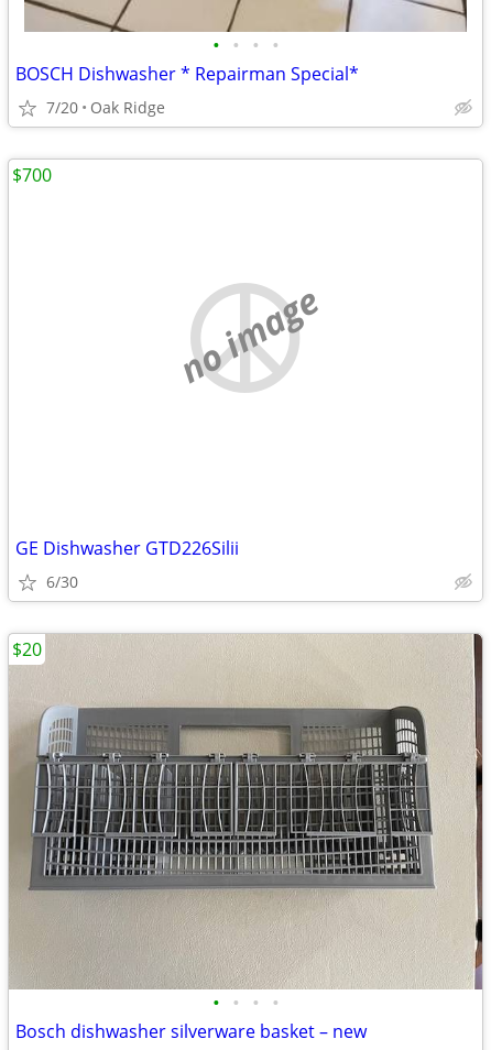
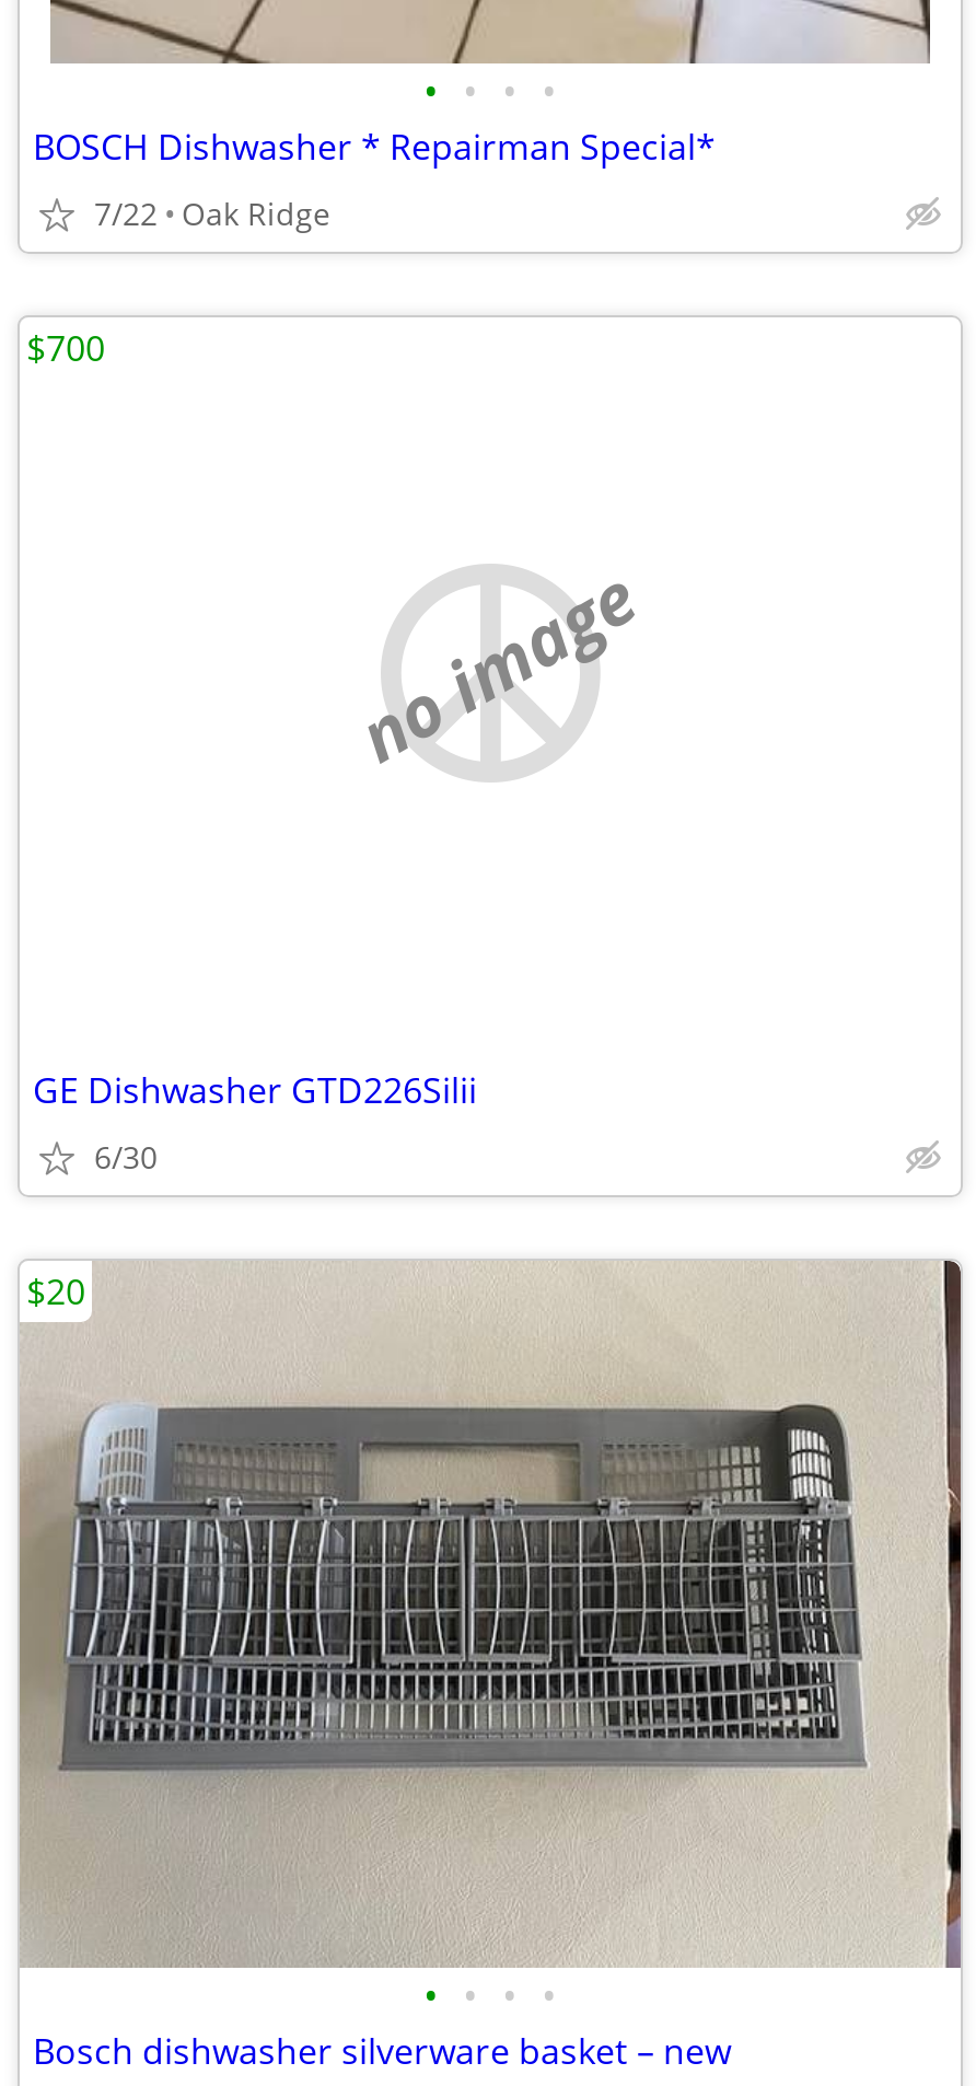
- 7/20 Oak Ridge
+ 7/22 Oak Ridge
